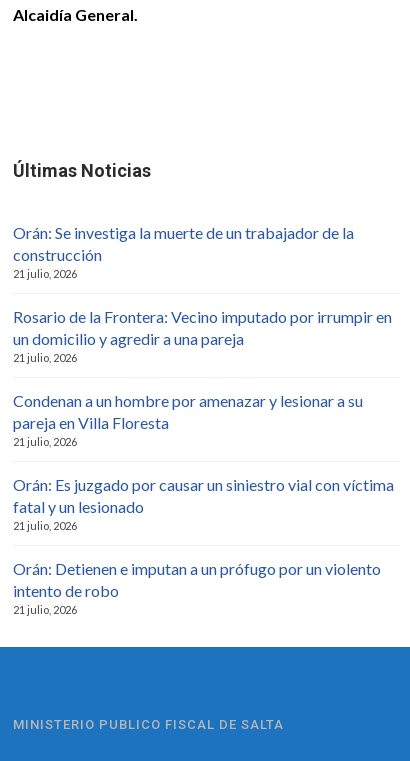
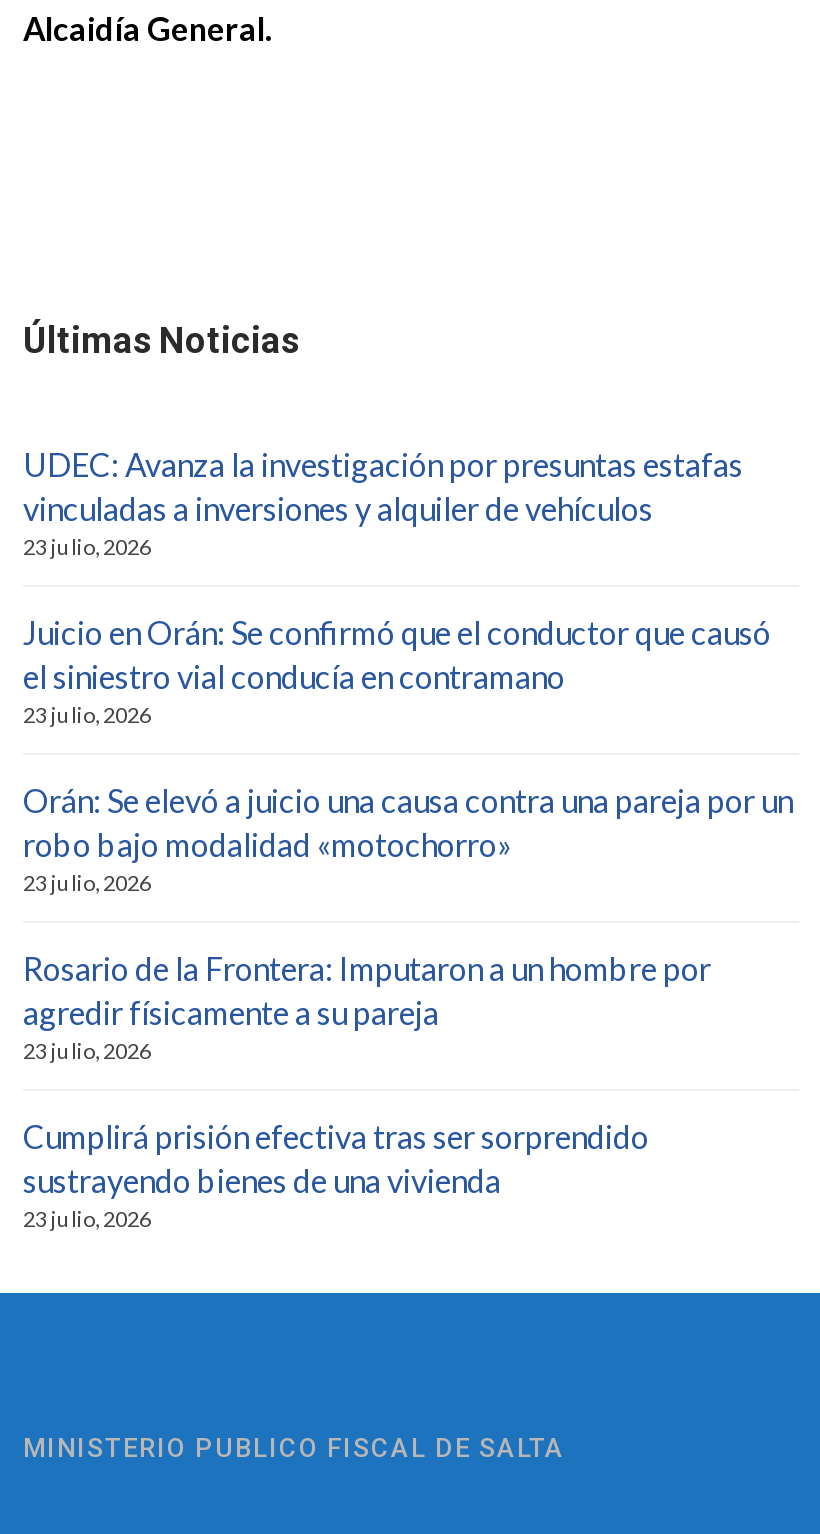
- Orán: Se investiga la muerte de un trabajador de la
- construcción
- 21 julio, 2026
+ UDEC: Avanza la investigación por presuntas estafas
+ vinculadas a inversiones y alquiler de vehículos
+ 23 julio, 2026

- Rosario de la Frontera: Vecino imputado por irrumpir en
- un domicilio y agredir a una pareja
- 21 julio, 2026
+ Juicio en Orán: Se confirmó que el conductor que causó
+ el siniestro vial conducía en contramano
+ 23 julio, 2026

- Condenan a un hombre por amenazar y lesionar a su
- pareja en Villa Floresta
- 21 julio, 2026
+ Orán: Se elevó a juicio una causa contra una pareja por un
+ robo bajo modalidad «motochorro»
+ 23 julio, 2026

- Orán: Es juzgado por causar un siniestro vial con víctima
- fatal y un lesionado
- 21 julio, 2026
+ Rosario de la Frontera: Imputaron a un hombre por
+ agredir físicamente a su pareja
+ 23 julio, 2026

- Orán: Detienen e imputan a un prófugo por un violento
- intento de robo
- 21 julio, 2026
+ Cumplirá prisión efectiva tras ser sorprendido
+ sustrayendo bienes de una vivienda
+ 23 julio, 2026
